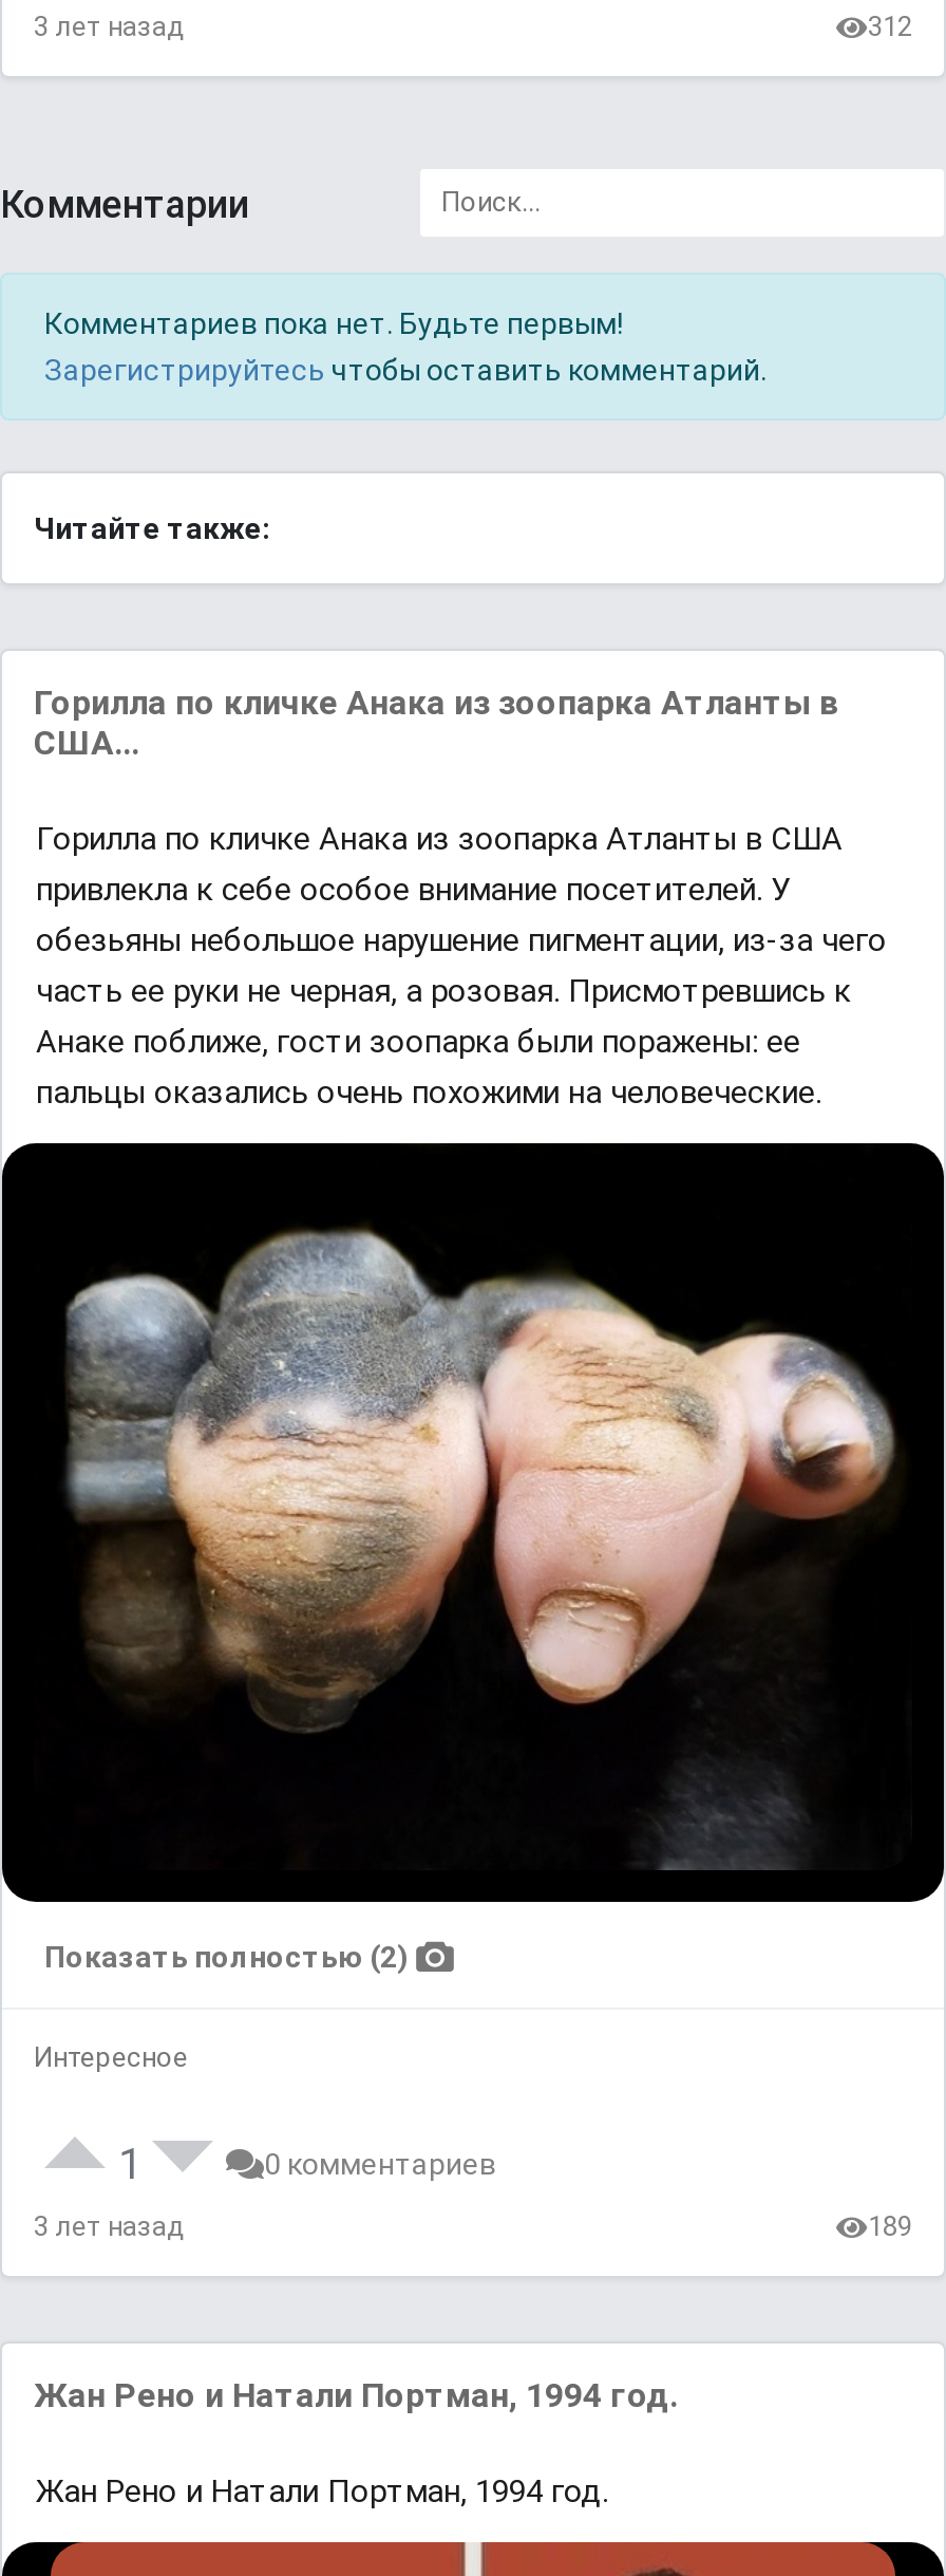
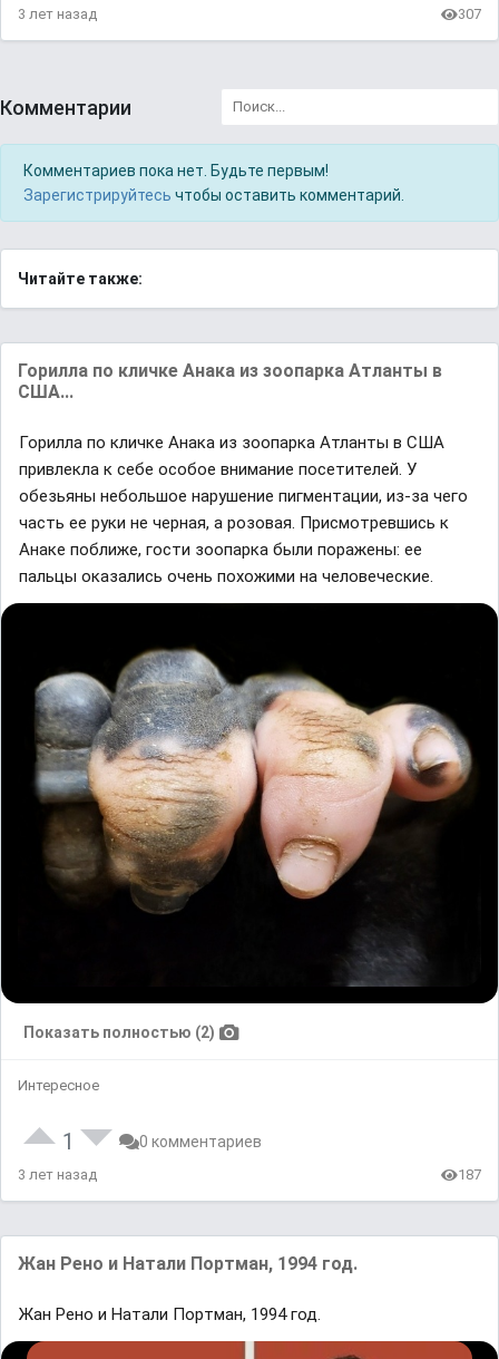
- 312
+ 307

- 189
+ 187
